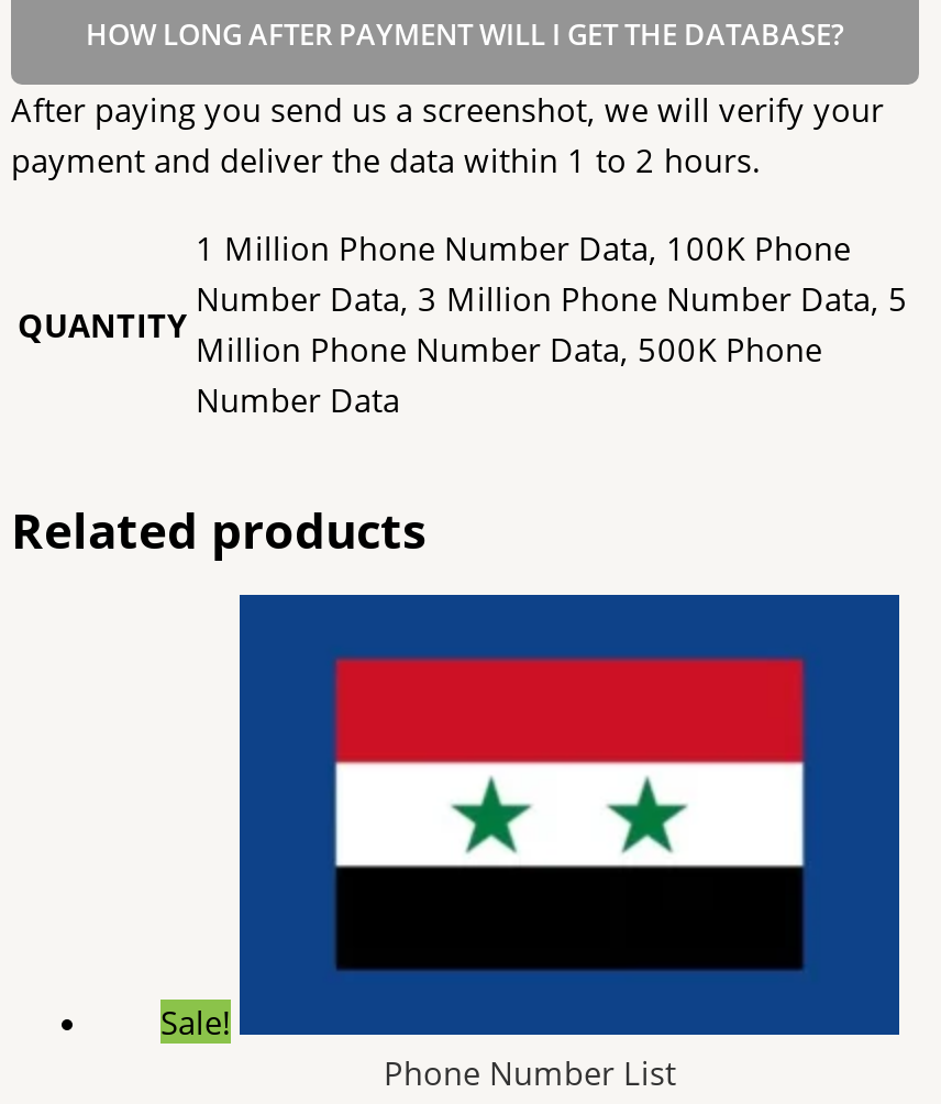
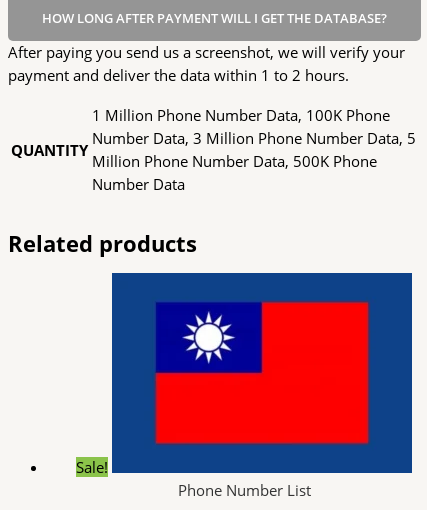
- [image]
+ [image]
